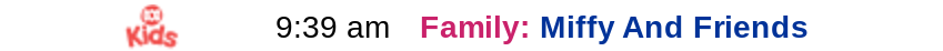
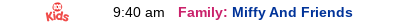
- 9:39 am Family: Miffy And Friends
+ 9:40 am Family: Miffy And Friends
